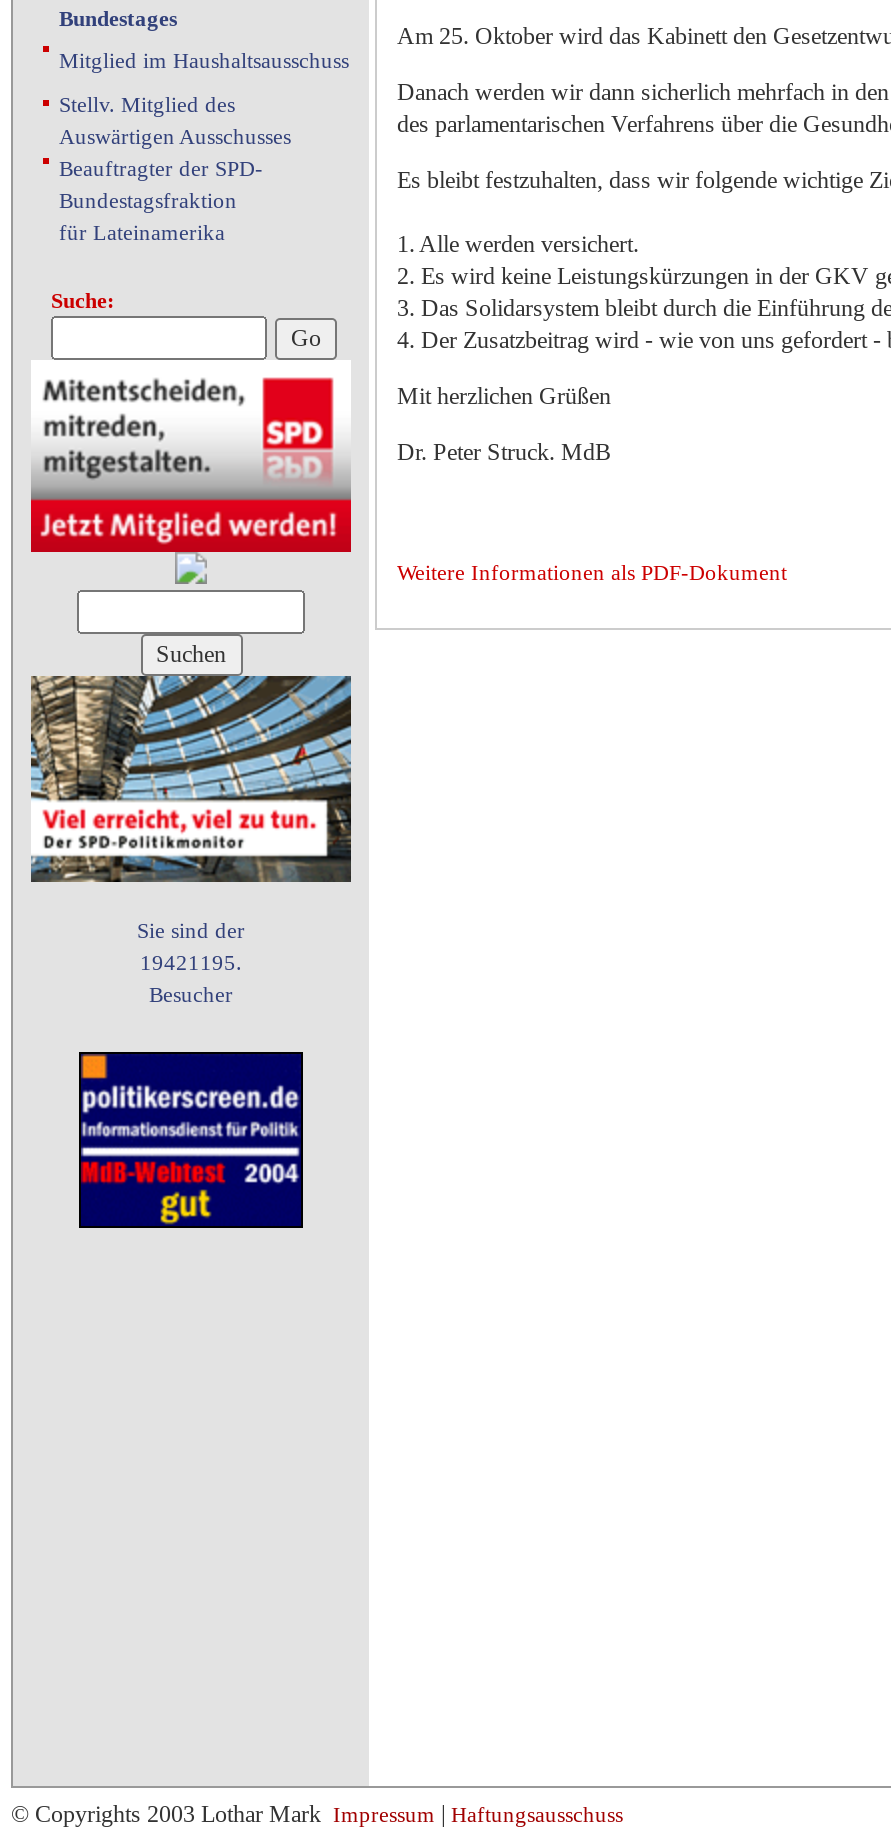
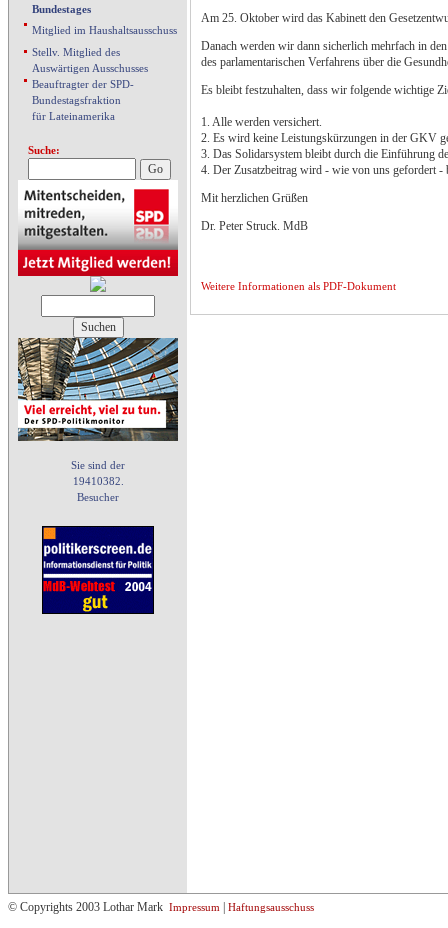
- 19421195.
+ 19410382.
